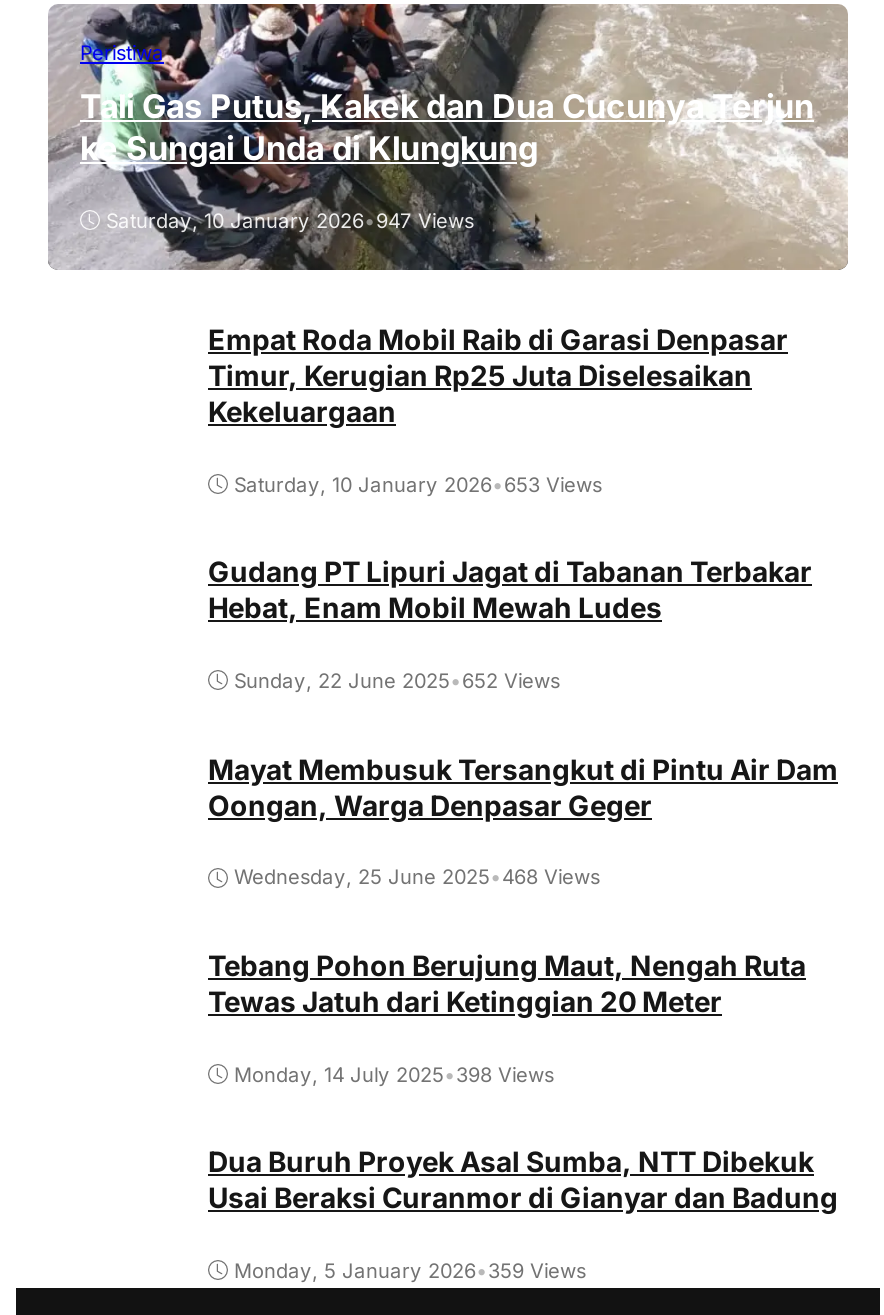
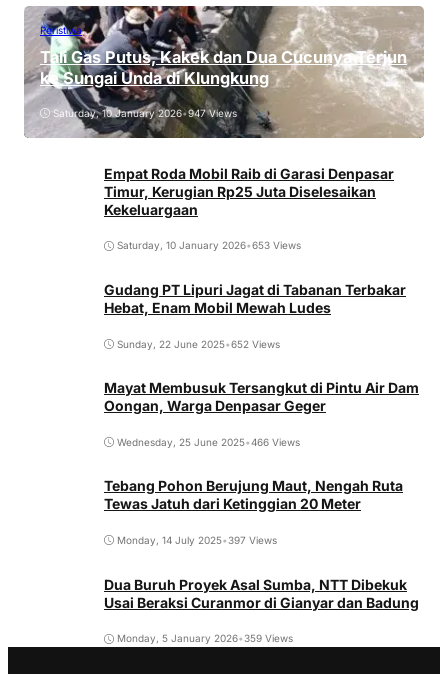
- Wednesday, 25 June 2025•468 Views
+ Wednesday, 25 June 2025•466 Views

- Monday, 14 July 2025•398 Views
+ Monday, 14 July 2025•397 Views
